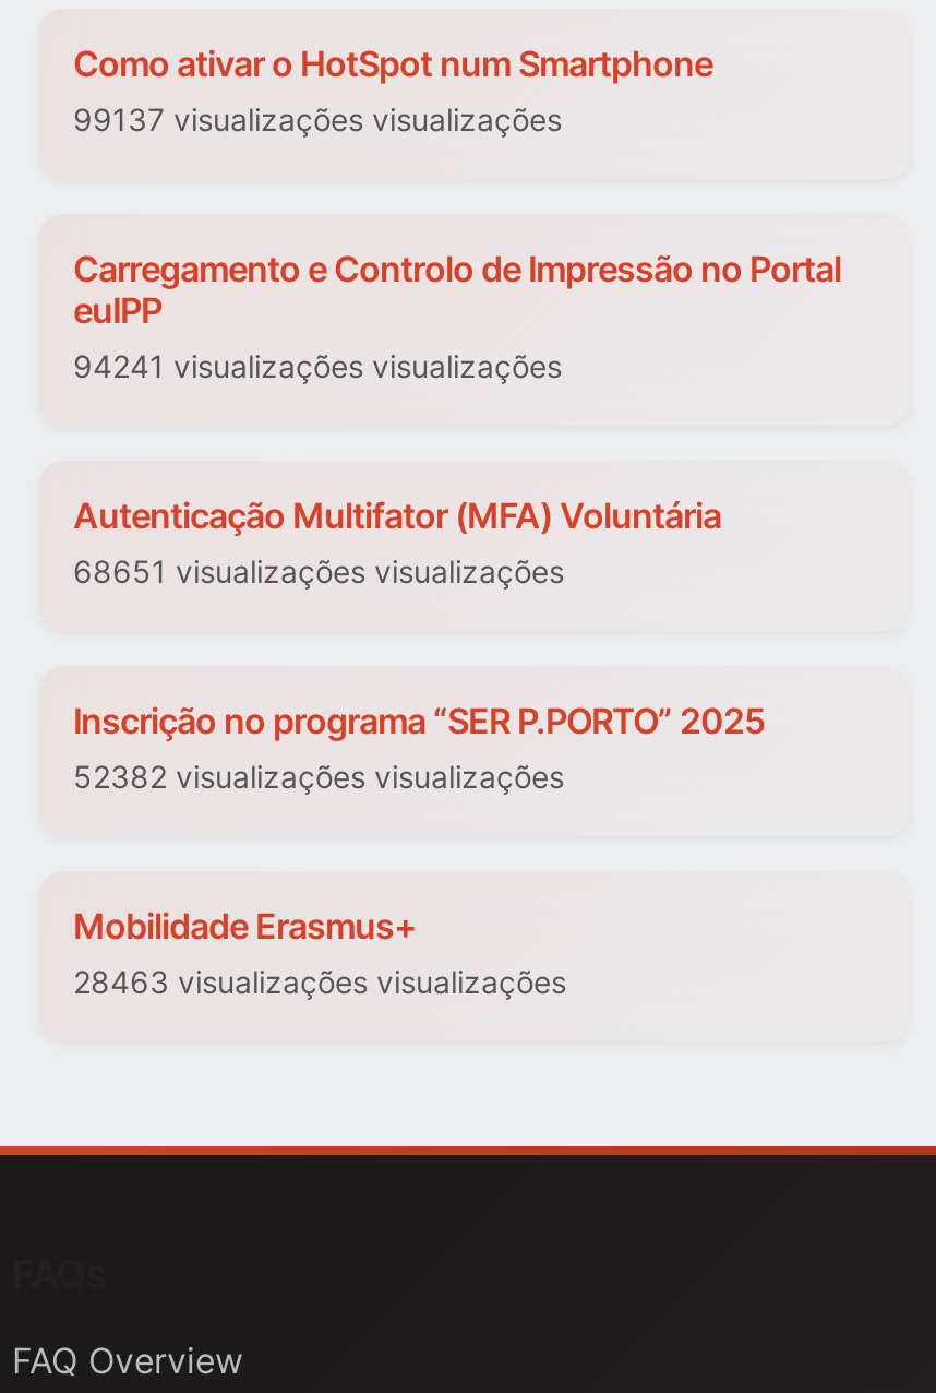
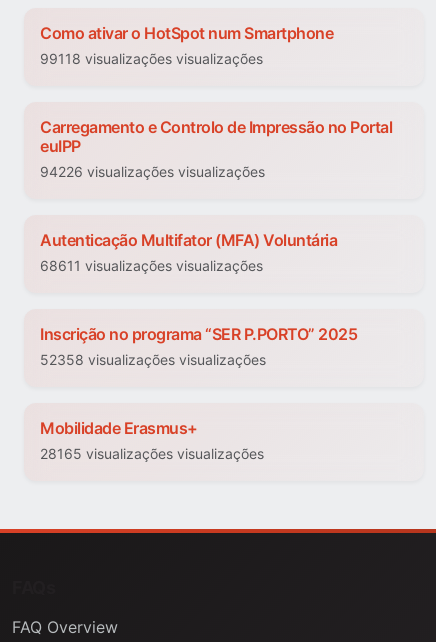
- 99137 visualizações visualizações
+ 99118 visualizações visualizações

- 94241 visualizações visualizações
+ 94226 visualizações visualizações

- 68651 visualizações visualizações
+ 68611 visualizações visualizações

- 52382 visualizações visualizações
+ 52358 visualizações visualizações

- 28463 visualizações visualizações
+ 28165 visualizações visualizações
